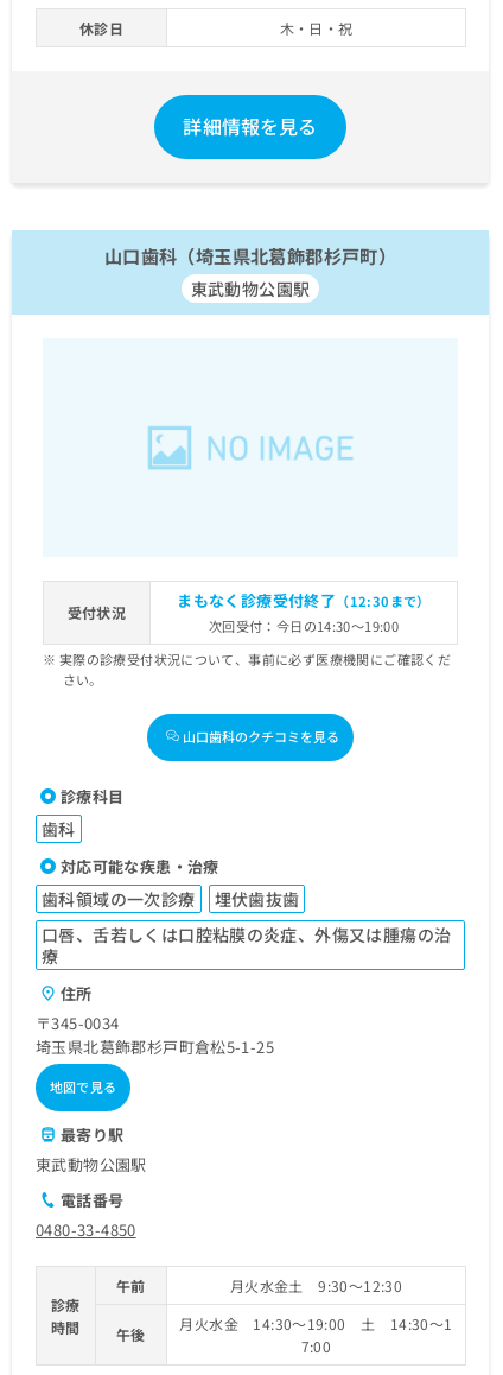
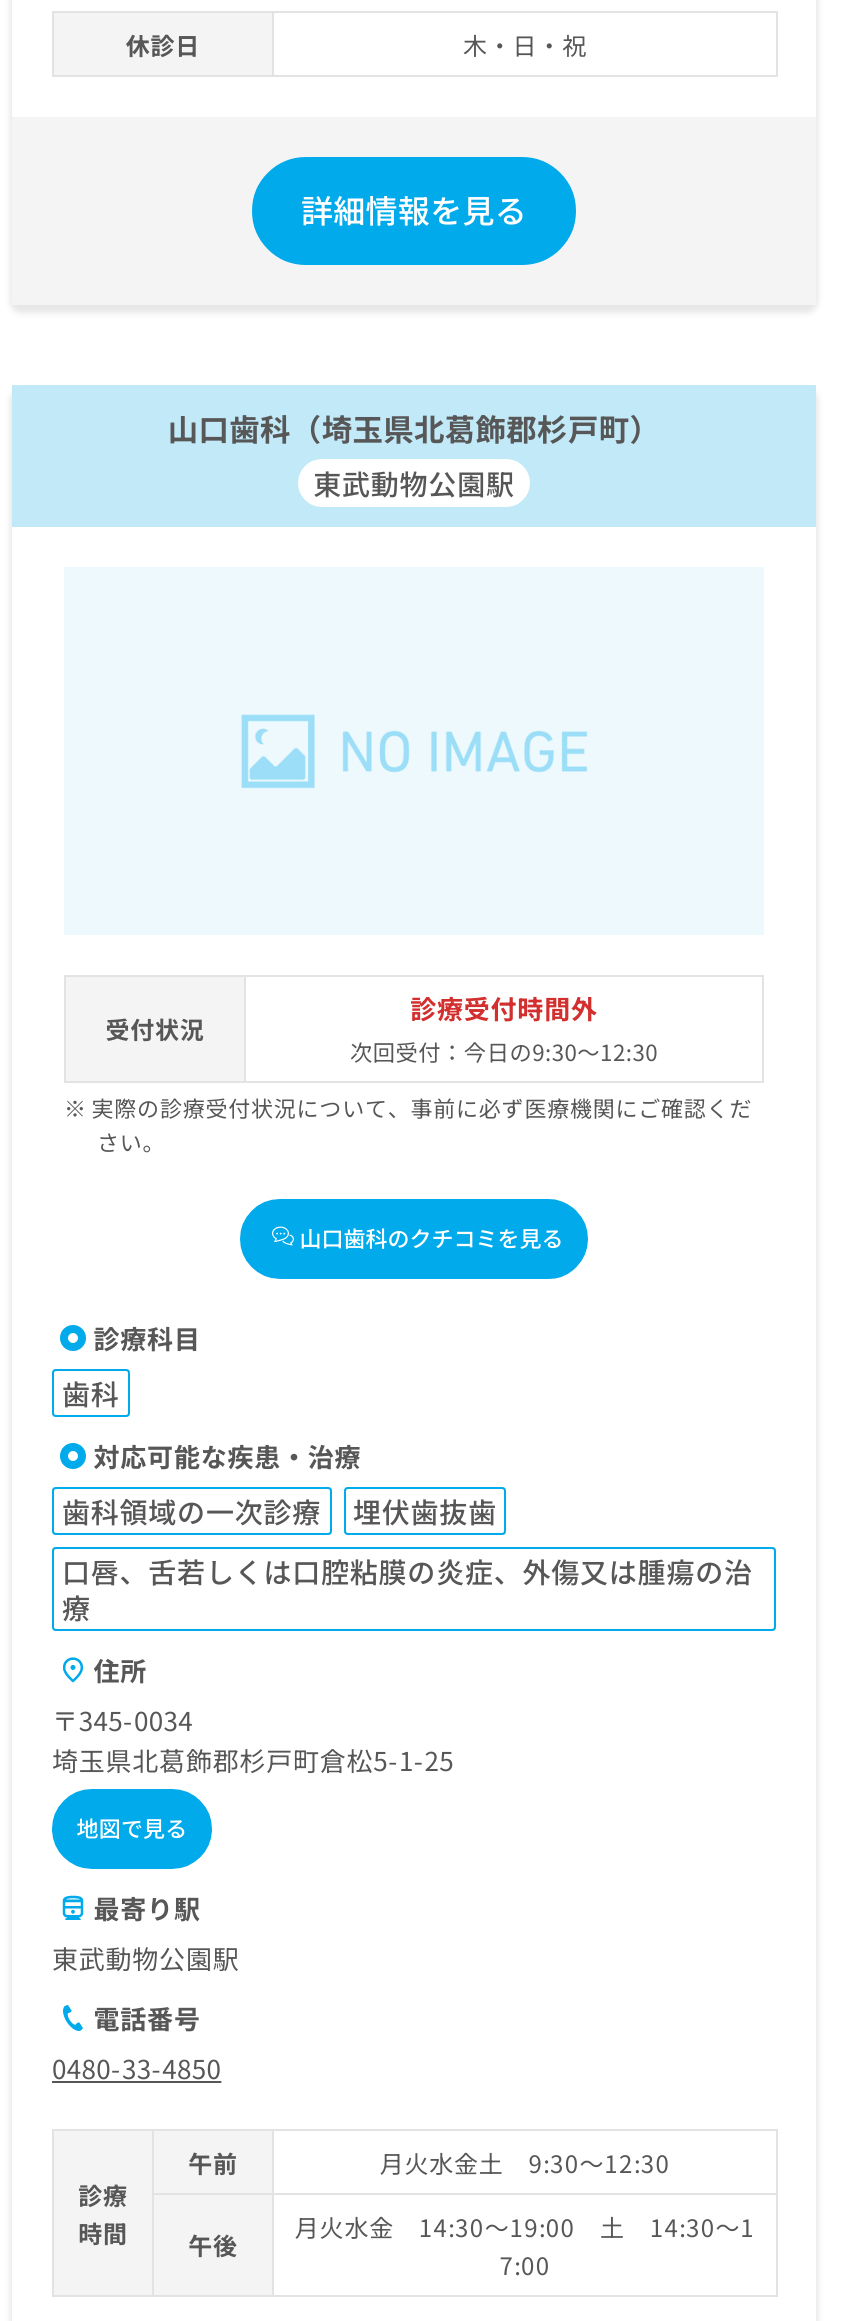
- まもなく診療受付終了（12:30まで）
- 次回受付：今日の14:30～19:00
+ 診療受付時間外
+ 次回受付：今日の9:30～12:30
